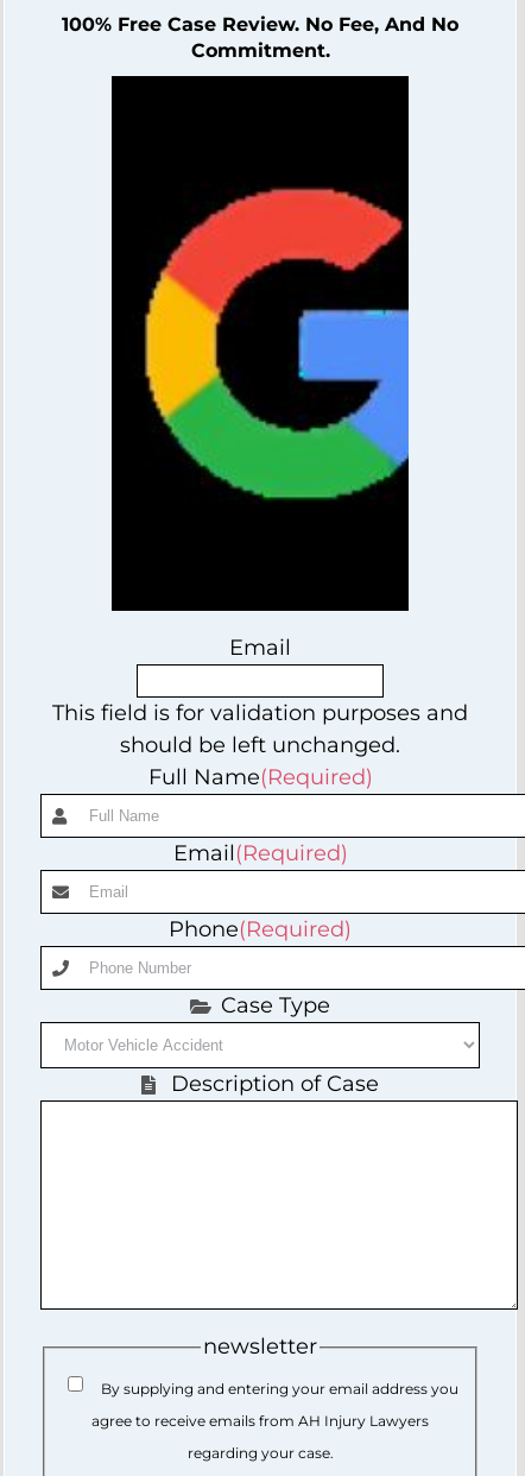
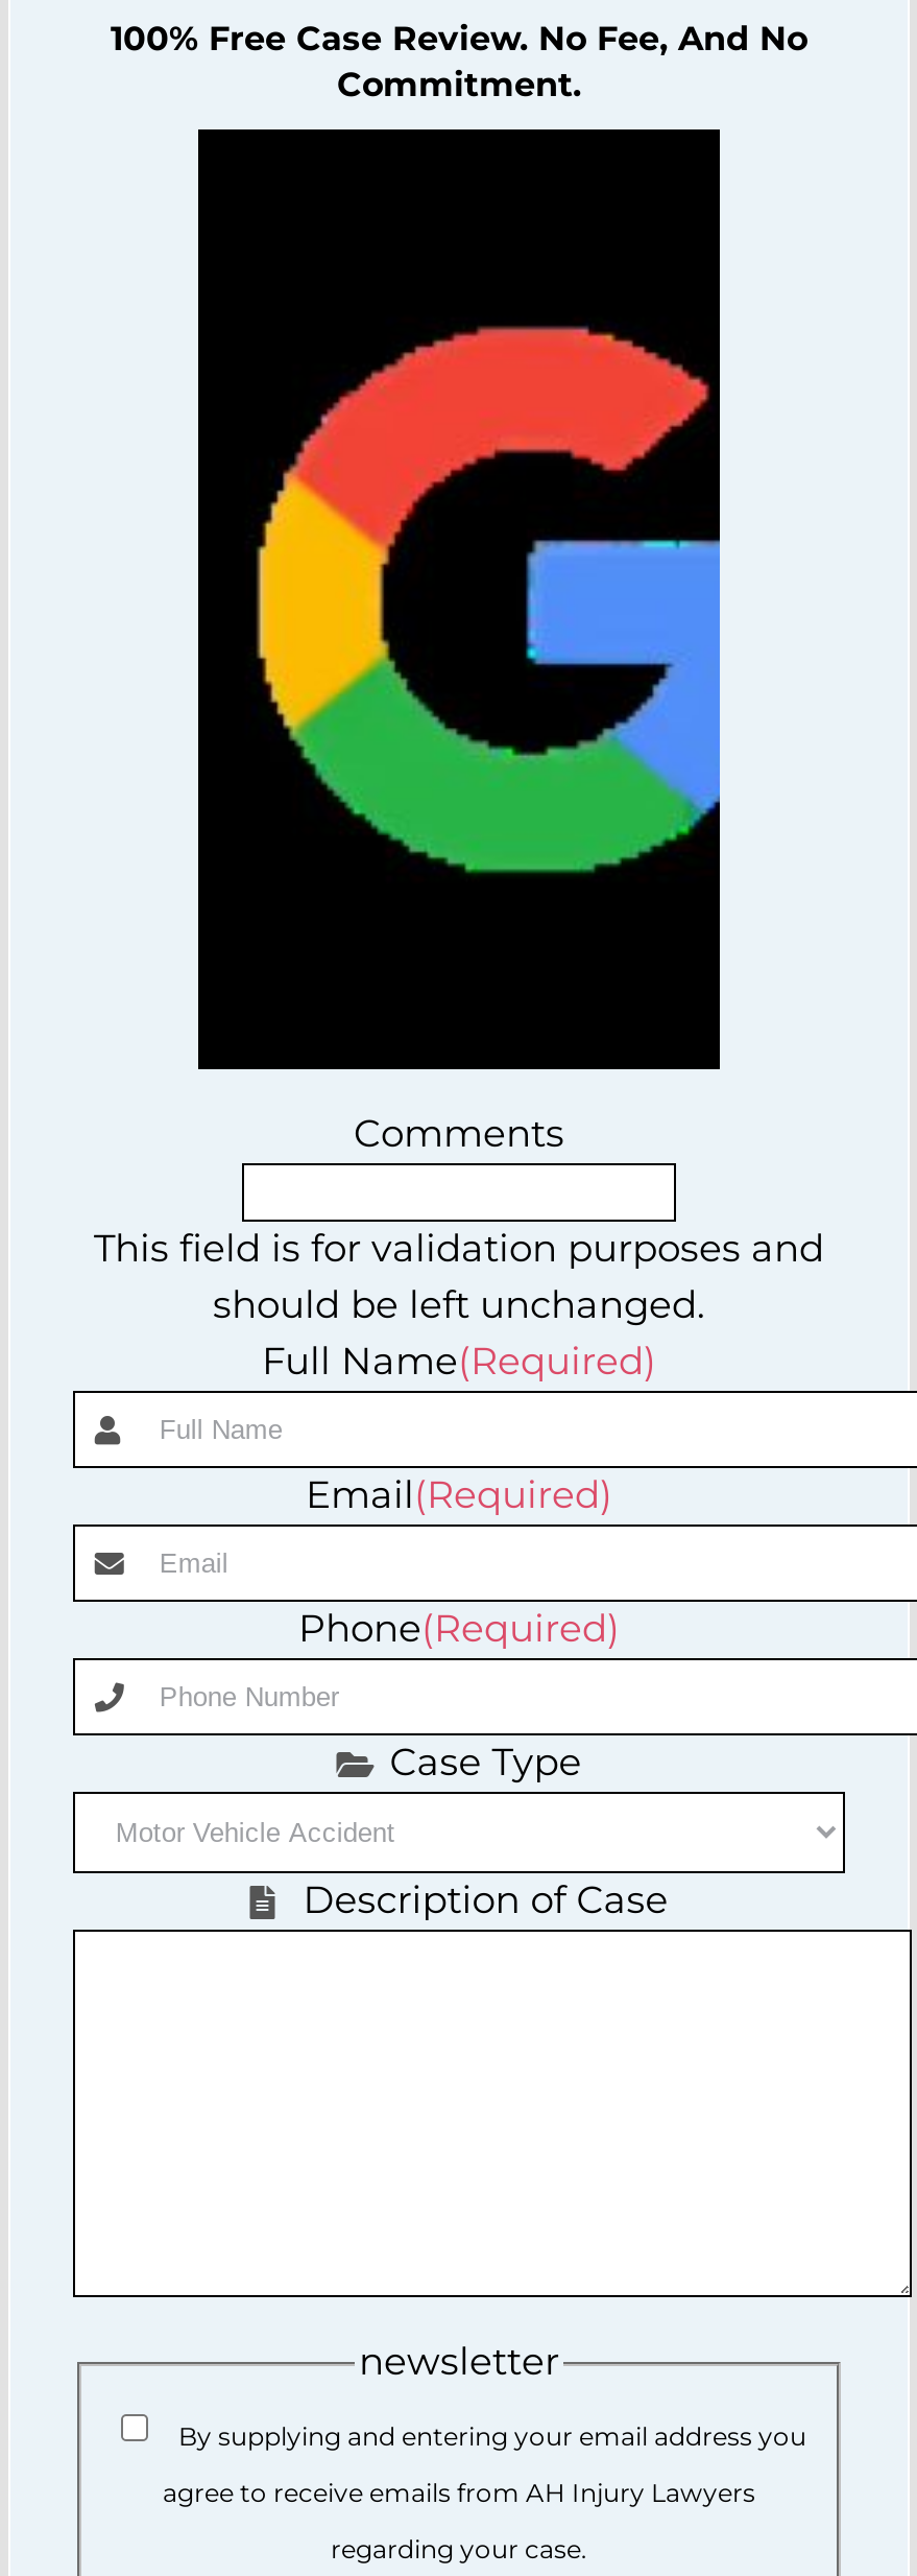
- Email
+ Comments
